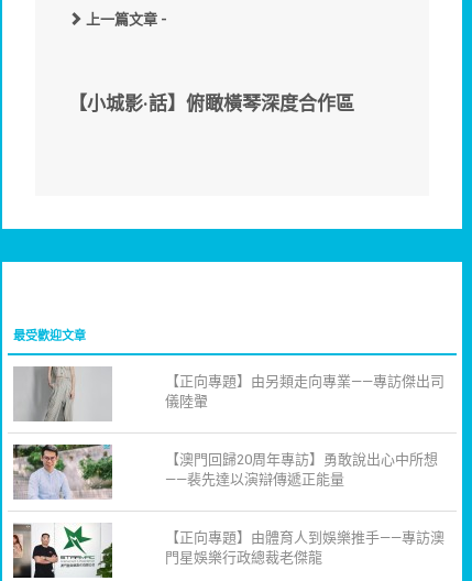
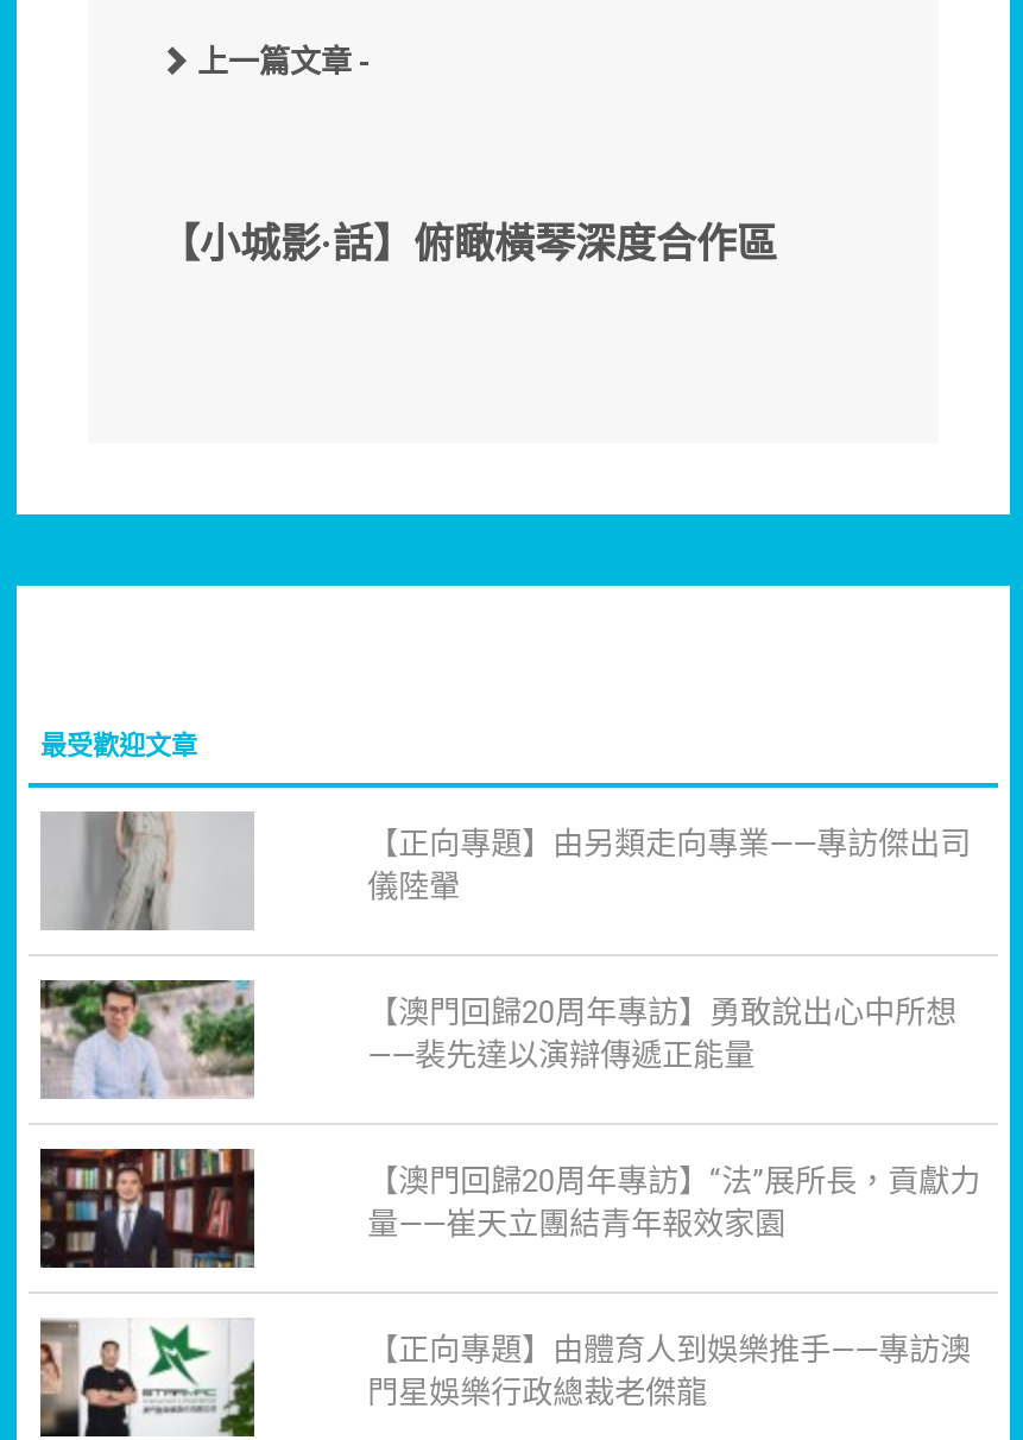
+ [image]

+ 【澳門回歸20周年專訪】“法”展所長，貢獻力
+ 量——崔天立團結青年報效家園
